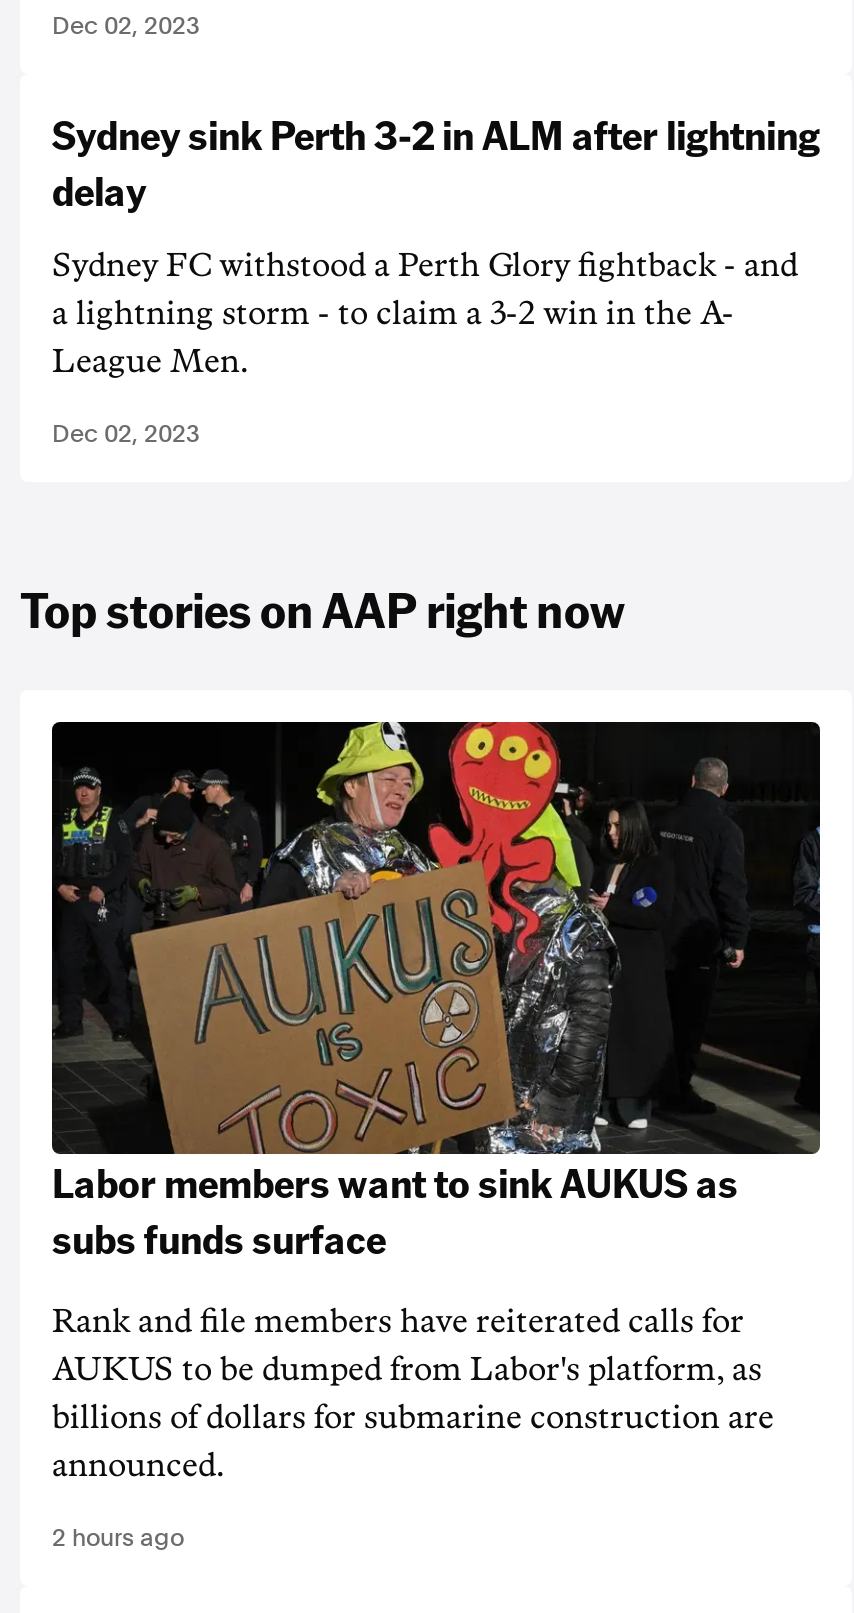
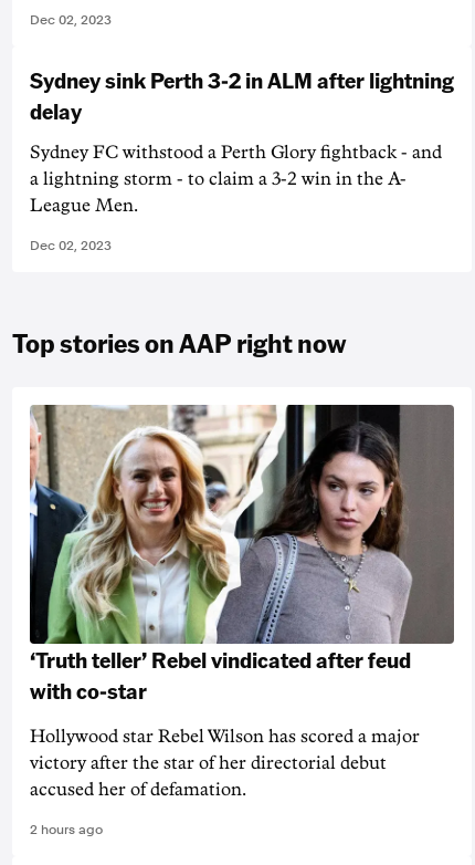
- [image]
- Labor members want to sink AUKUS as
- subs funds surface
- Rank and file members have reiterated calls for
- AUKUS to be dumped from Labor's platform, as
- billions of dollars for submarine construction are
- announced.
+ [image]
+ ‘Truth teller’ Rebel vindicated after feud
+ with co-star
+ Hollywood star Rebel Wilson has scored a major
+ victory after the star of her directorial debut
+ accused her of defamation.
